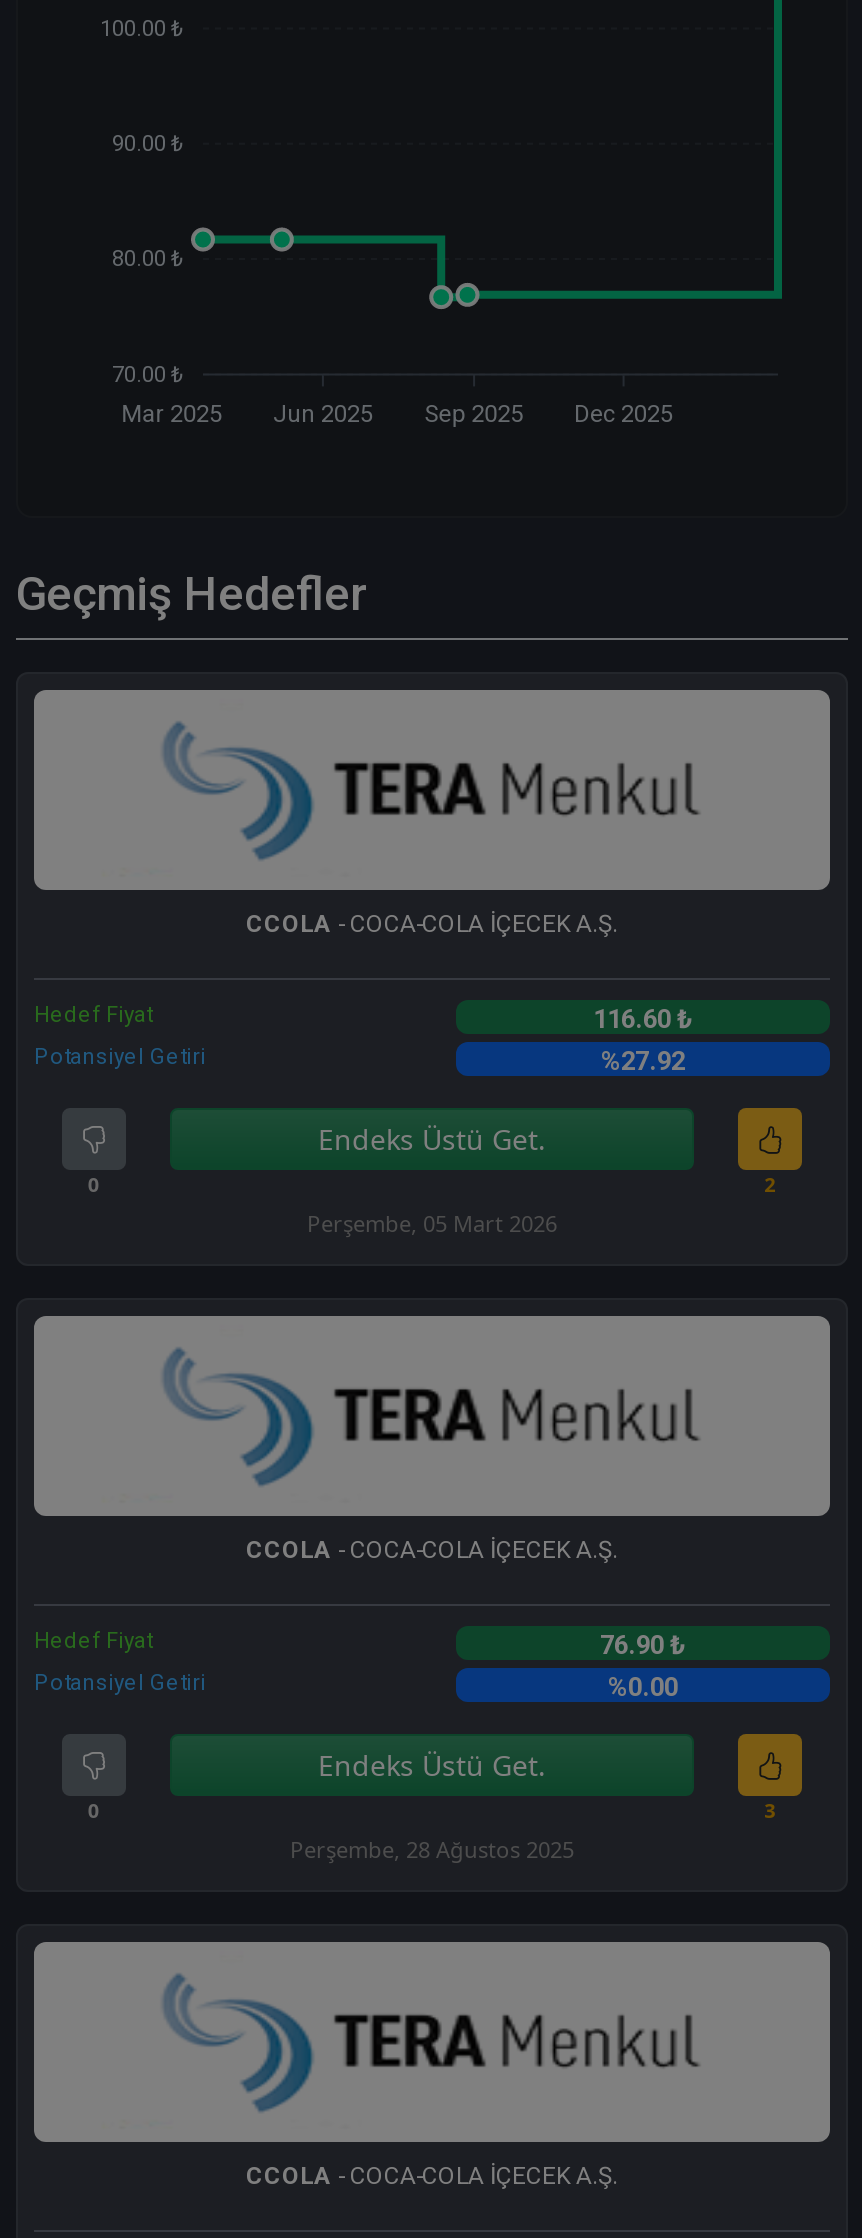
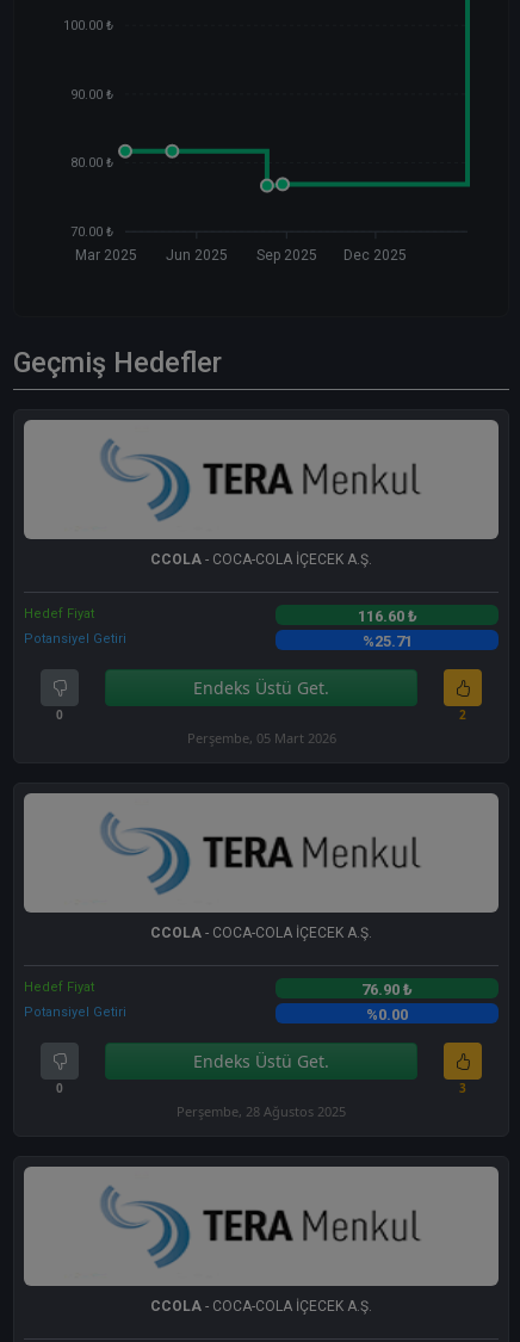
- %27.92
+ %25.71
